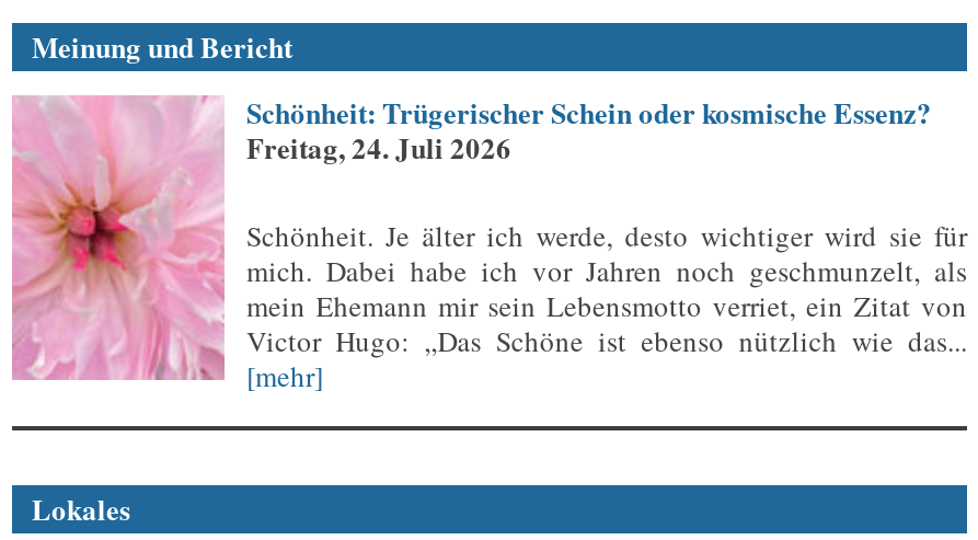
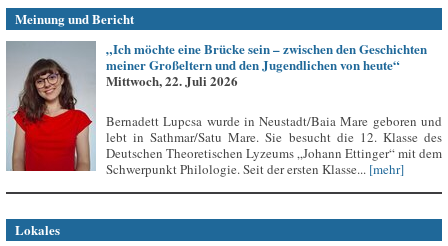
- [image]
- Schönheit: Trügerischer Schein oder kosmische Essenz?
- Freitag, 24. Juli 2026
+ [image]
+ „Ich möchte eine Brücke sein – zwischen den Geschichten
+ meiner Großeltern und den Jugendlichen von heute“
+ Mittwoch, 22. Juli 2026

- Schönheit. Je älter ich werde, desto wichtiger wird sie für
- mich. Dabei habe ich vor Jahren noch geschmunzelt, als
- mein Ehemann mir sein Lebensmotto verriet, ein Zitat von
- Victor Hugo: „Das Schöne ist ebenso nützlich wie das...
- [mehr]
+ Bernadett Lupcsa wurde in Neustadt/Baia Mare geboren und
+ lebt in Sathmar/Satu Mare. Sie besucht die 12. Klasse des
+ Deutschen Theoretischen Lyzeums „Johann Ettinger“ mit dem
+ Schwerpunkt Philologie. Seit der ersten Klasse... [mehr]
